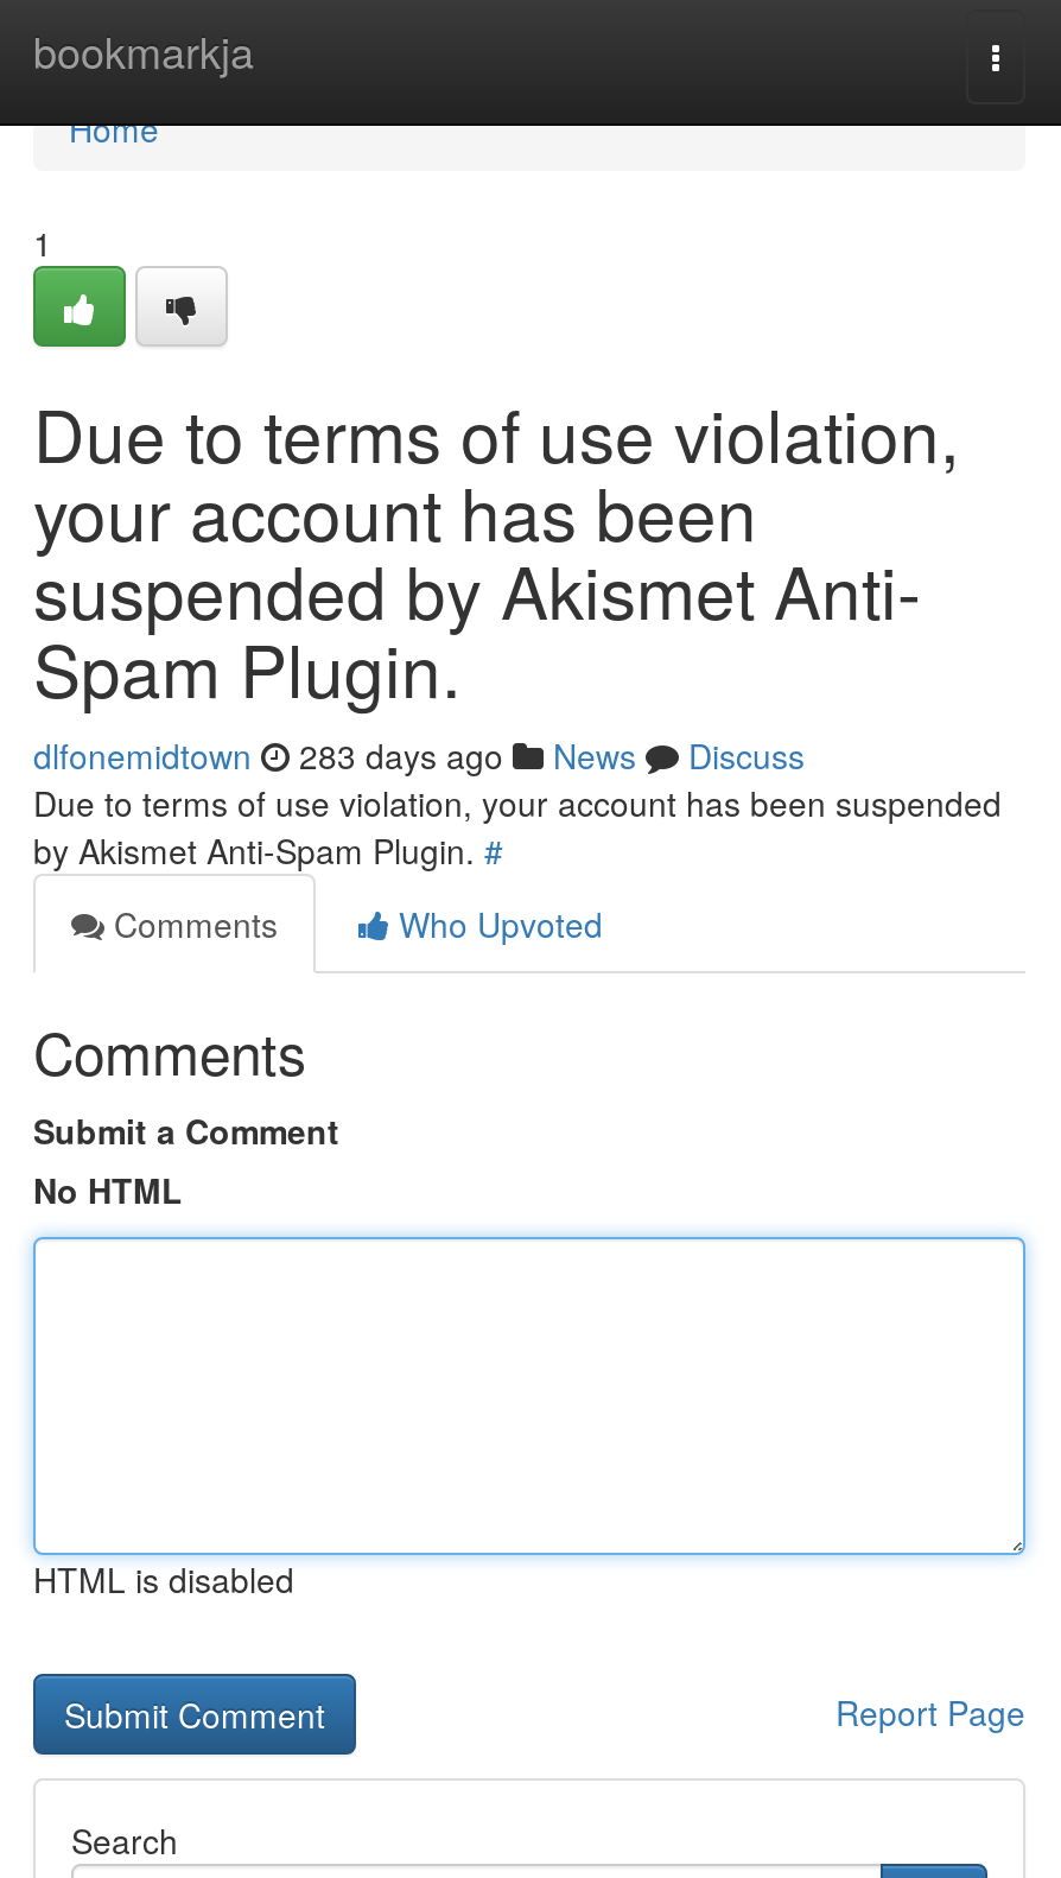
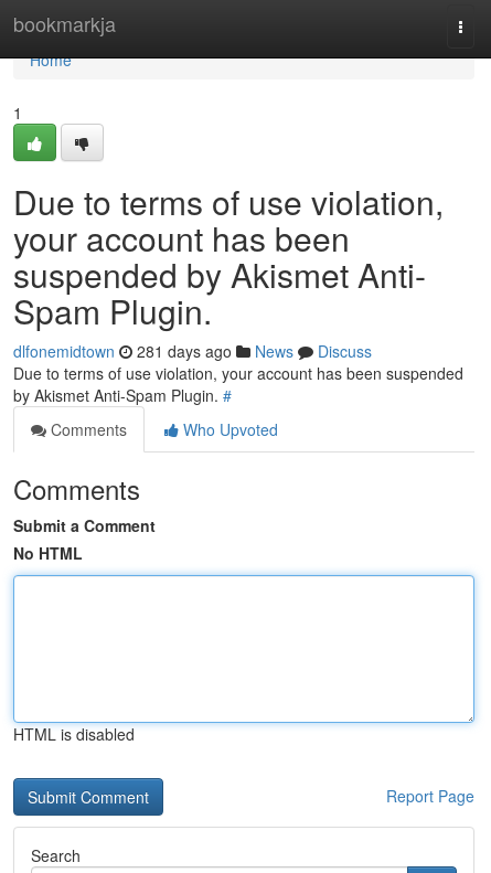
- dlfonemidtown 283 days ago News Discuss
+ dlfonemidtown 281 days ago News Discuss
